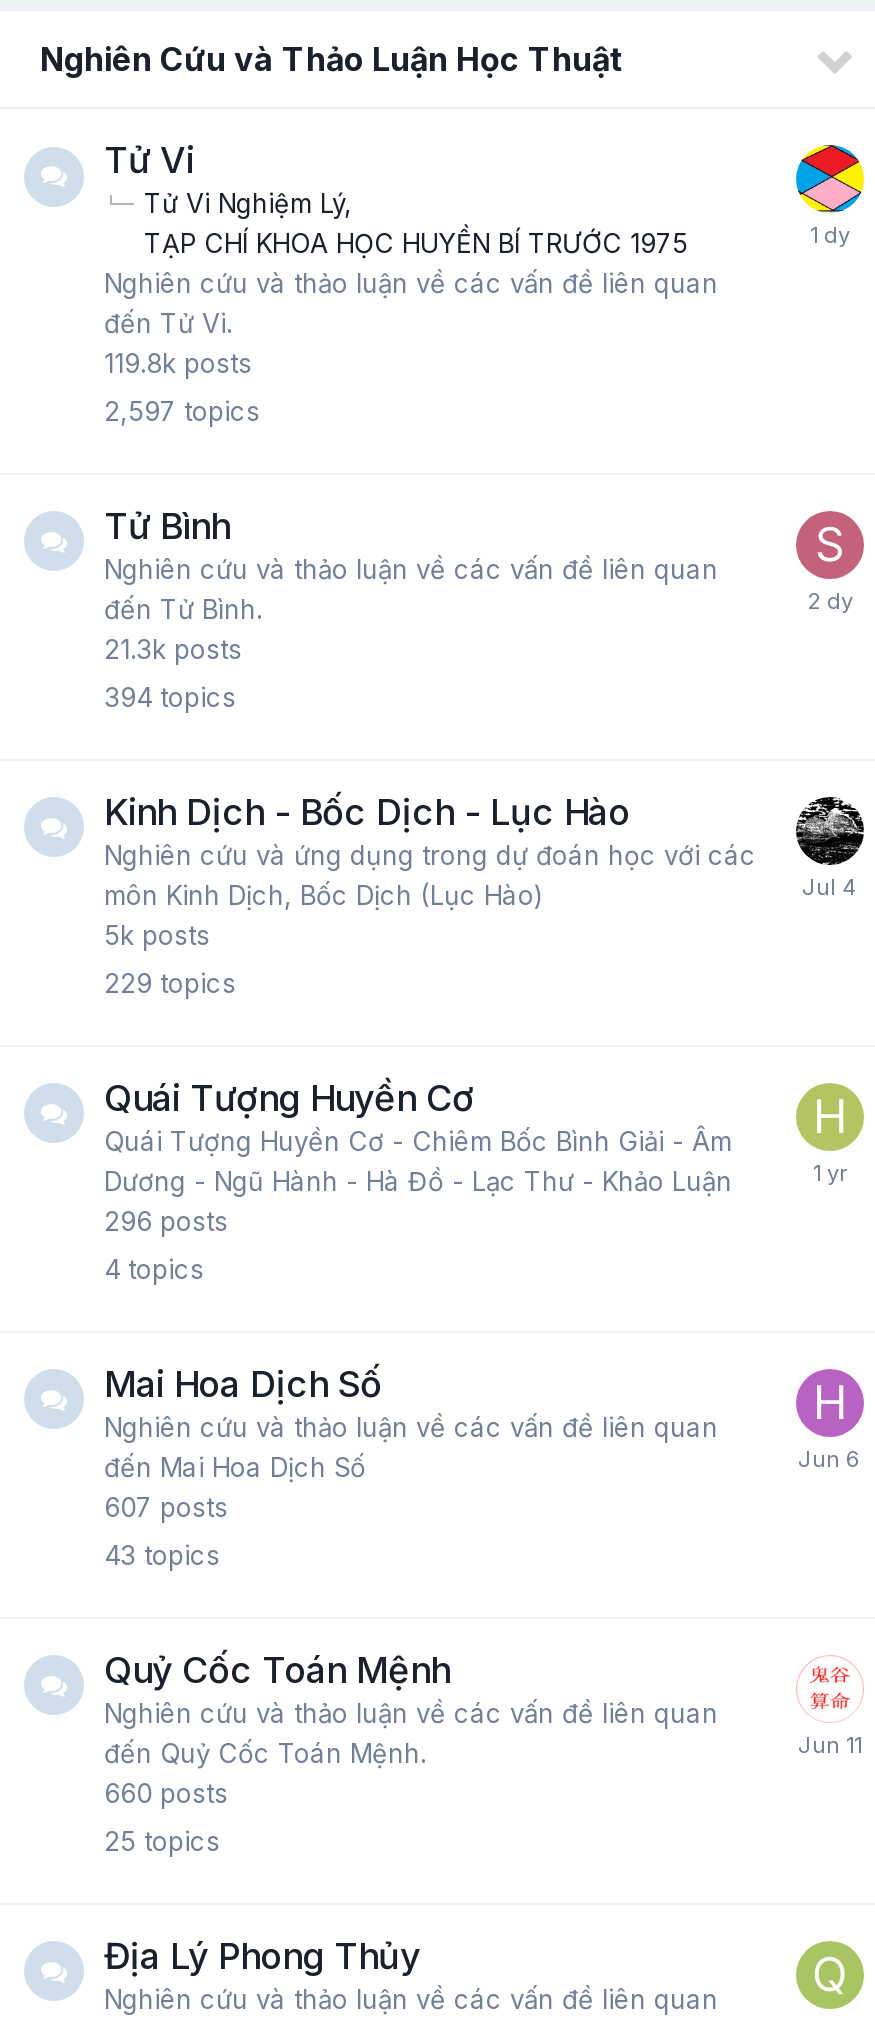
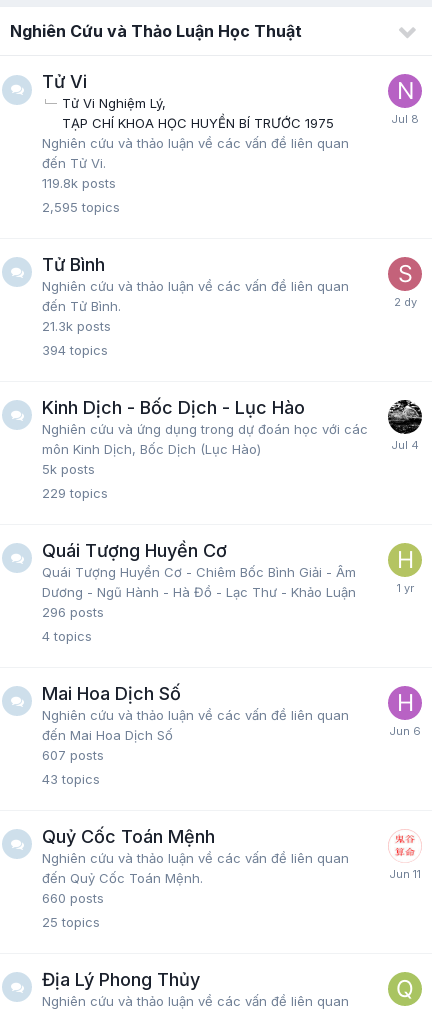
- [image]
+ [image]

- 2,597 topics
+ 2,595 topics
